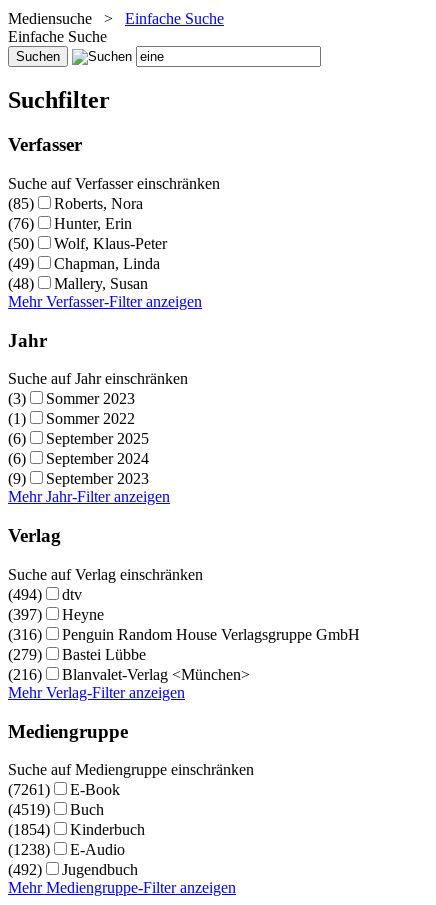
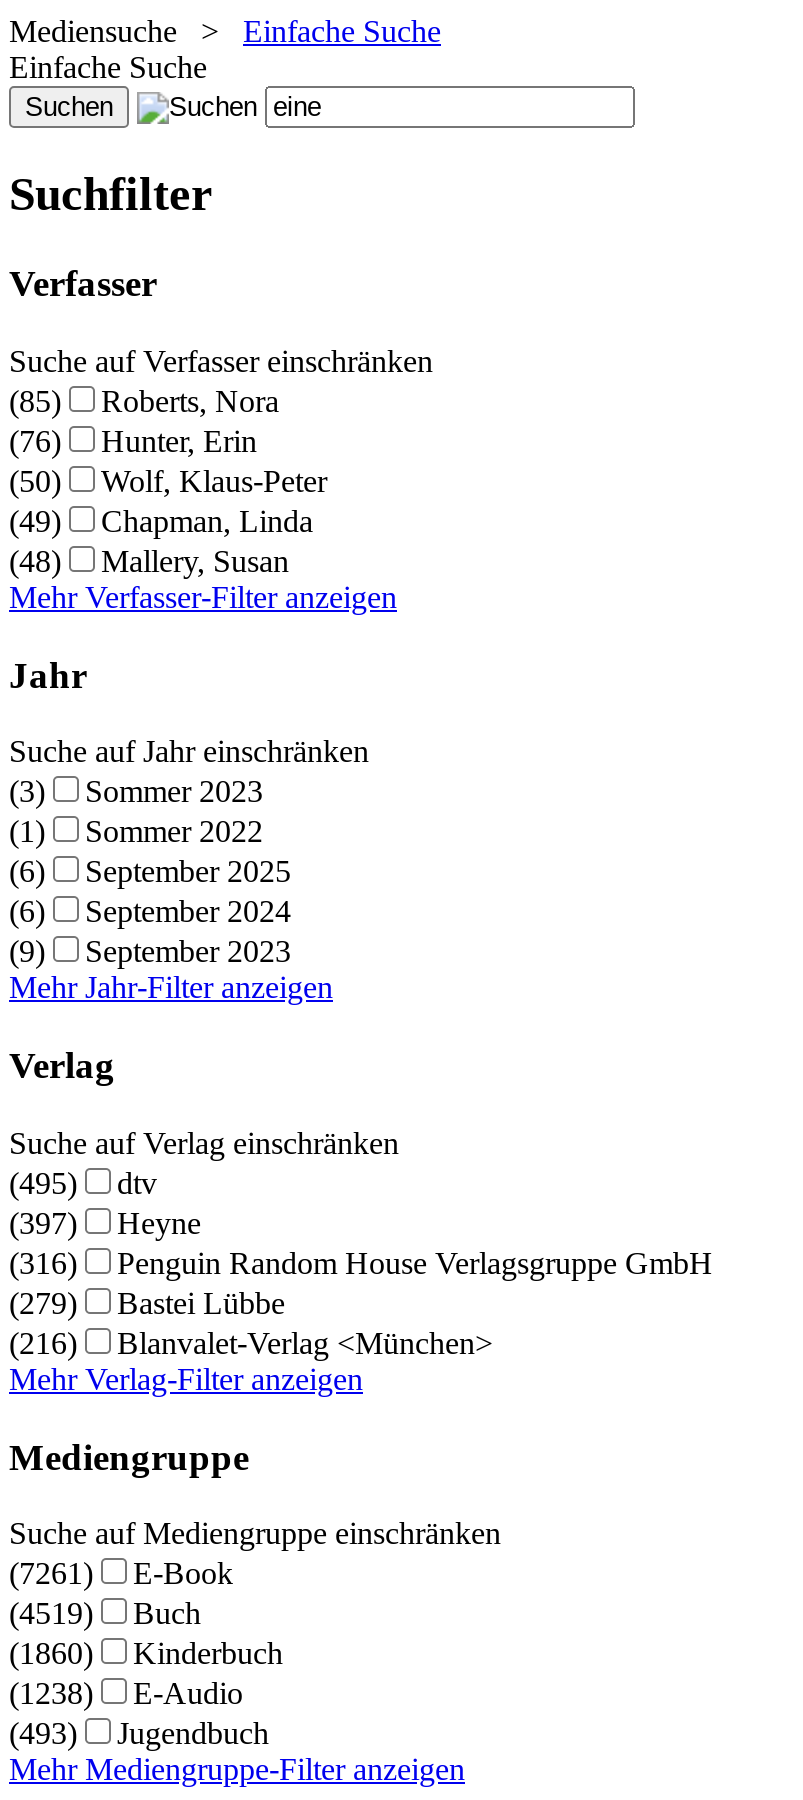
- (494) dtv
+ (495) dtv

- (1854) Kinderbuch
+ (1860) Kinderbuch

- (492) Jugendbuch
+ (493) Jugendbuch
